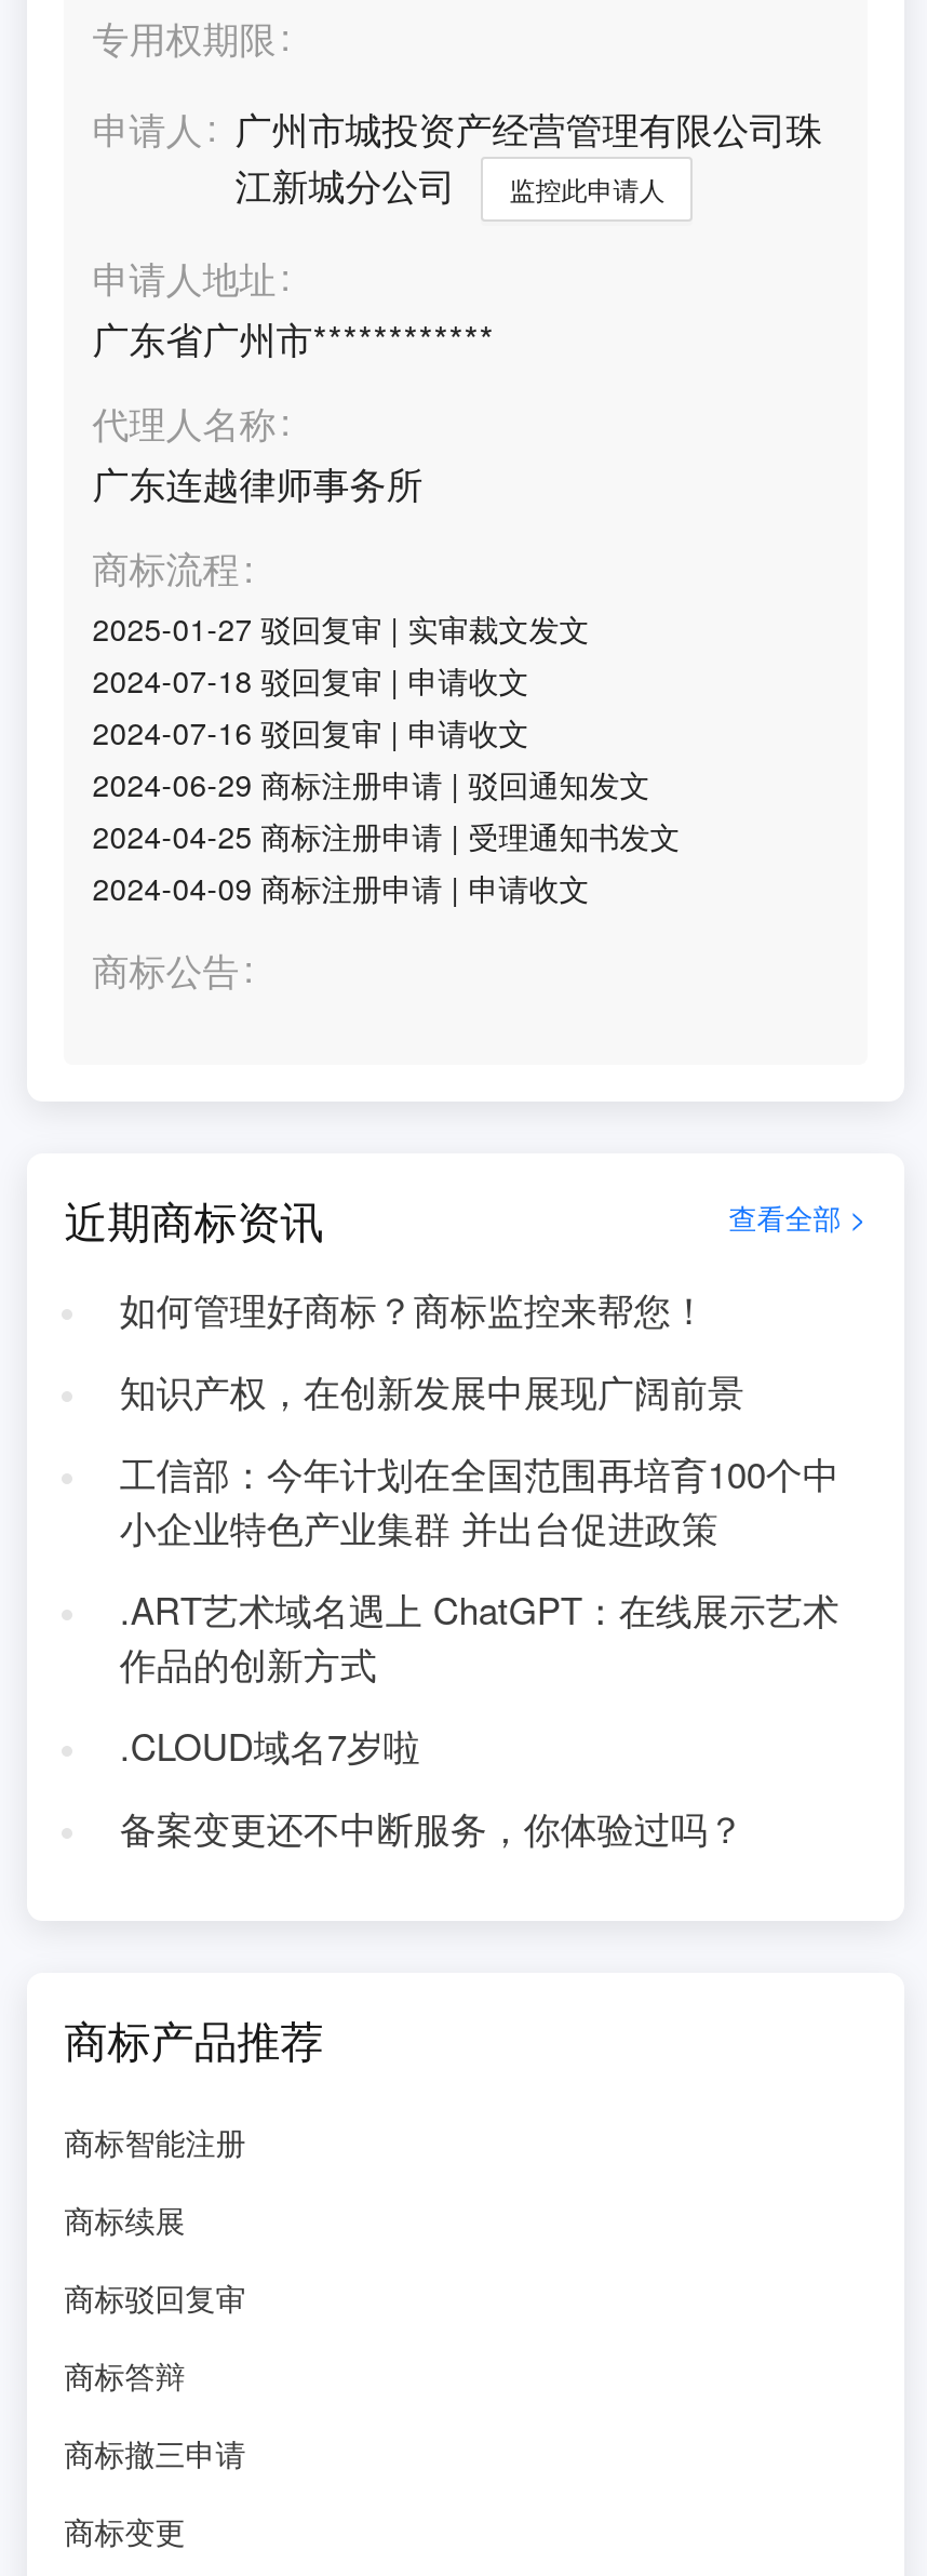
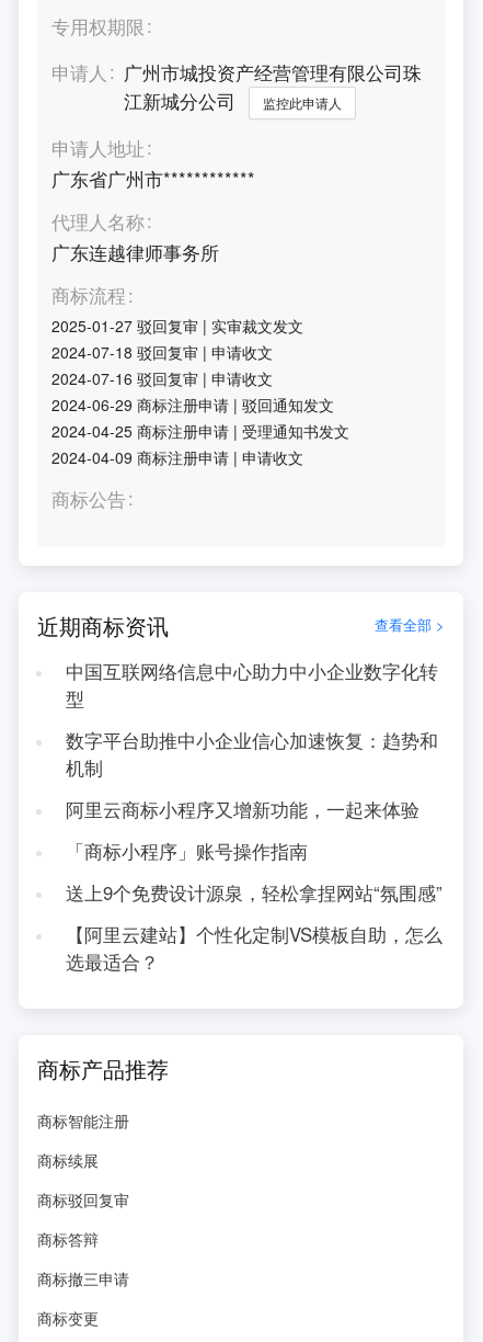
- 如何管理好商标？商标监控来帮您！
+ 中国互联网络信息中心助力中小企业数字化转
+ 型

- 知识产权，在创新发展中展现广阔前景
+ 数字平台助推中小企业信心加速恢复：趋势和
+ 机制

- 工信部：今年计划在全国范围再培育100个中
- 小企业特色产业集群 并出台促进政策
+ 阿里云商标小程序又增新功能，一起来体验

- .ART艺术域名遇上 ChatGPT：在线展示艺术
- 作品的创新方式
+ 「商标小程序」账号操作指南

- .CLOUD域名7岁啦
+ 送上9个免费设计源泉，轻松拿捏网站“氛围感”

- 备案变更还不中断服务，你体验过吗？
+ 【阿里云建站】个性化定制VS模板自助，怎么
+ 选最适合？
